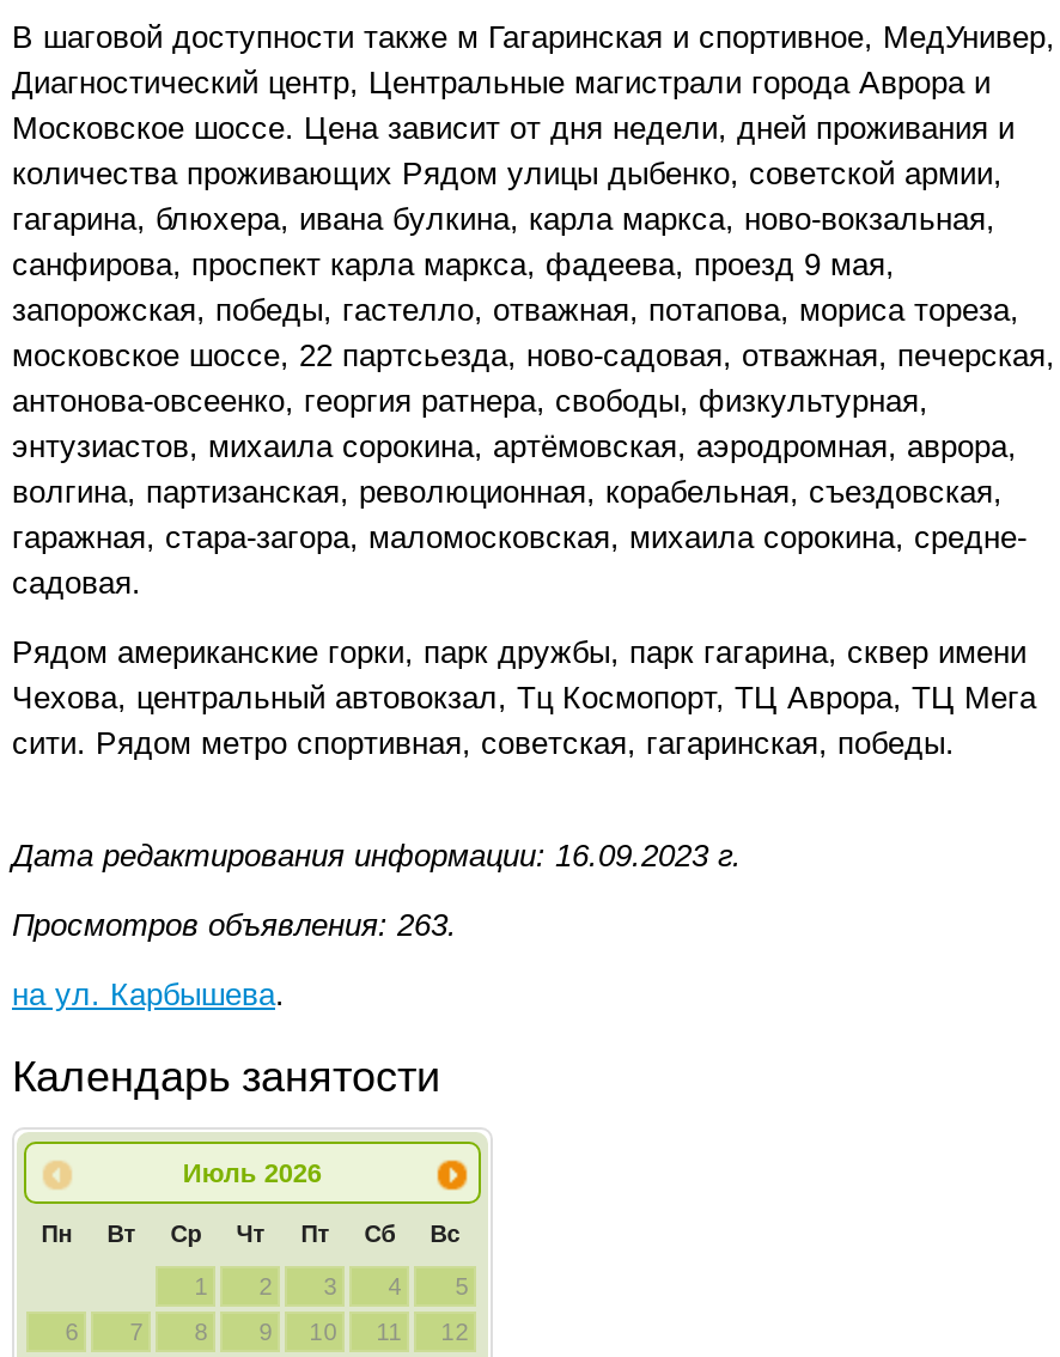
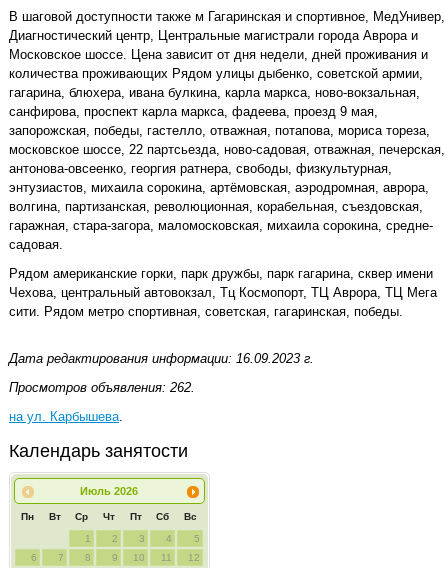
- Просмотров объявления: 263.
+ Просмотров объявления: 262.
